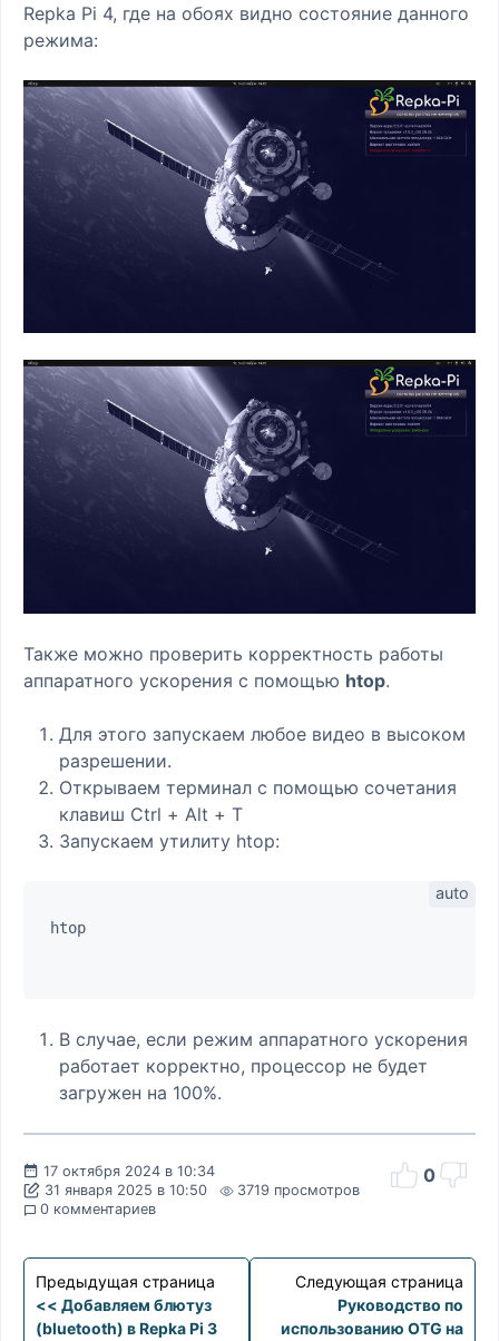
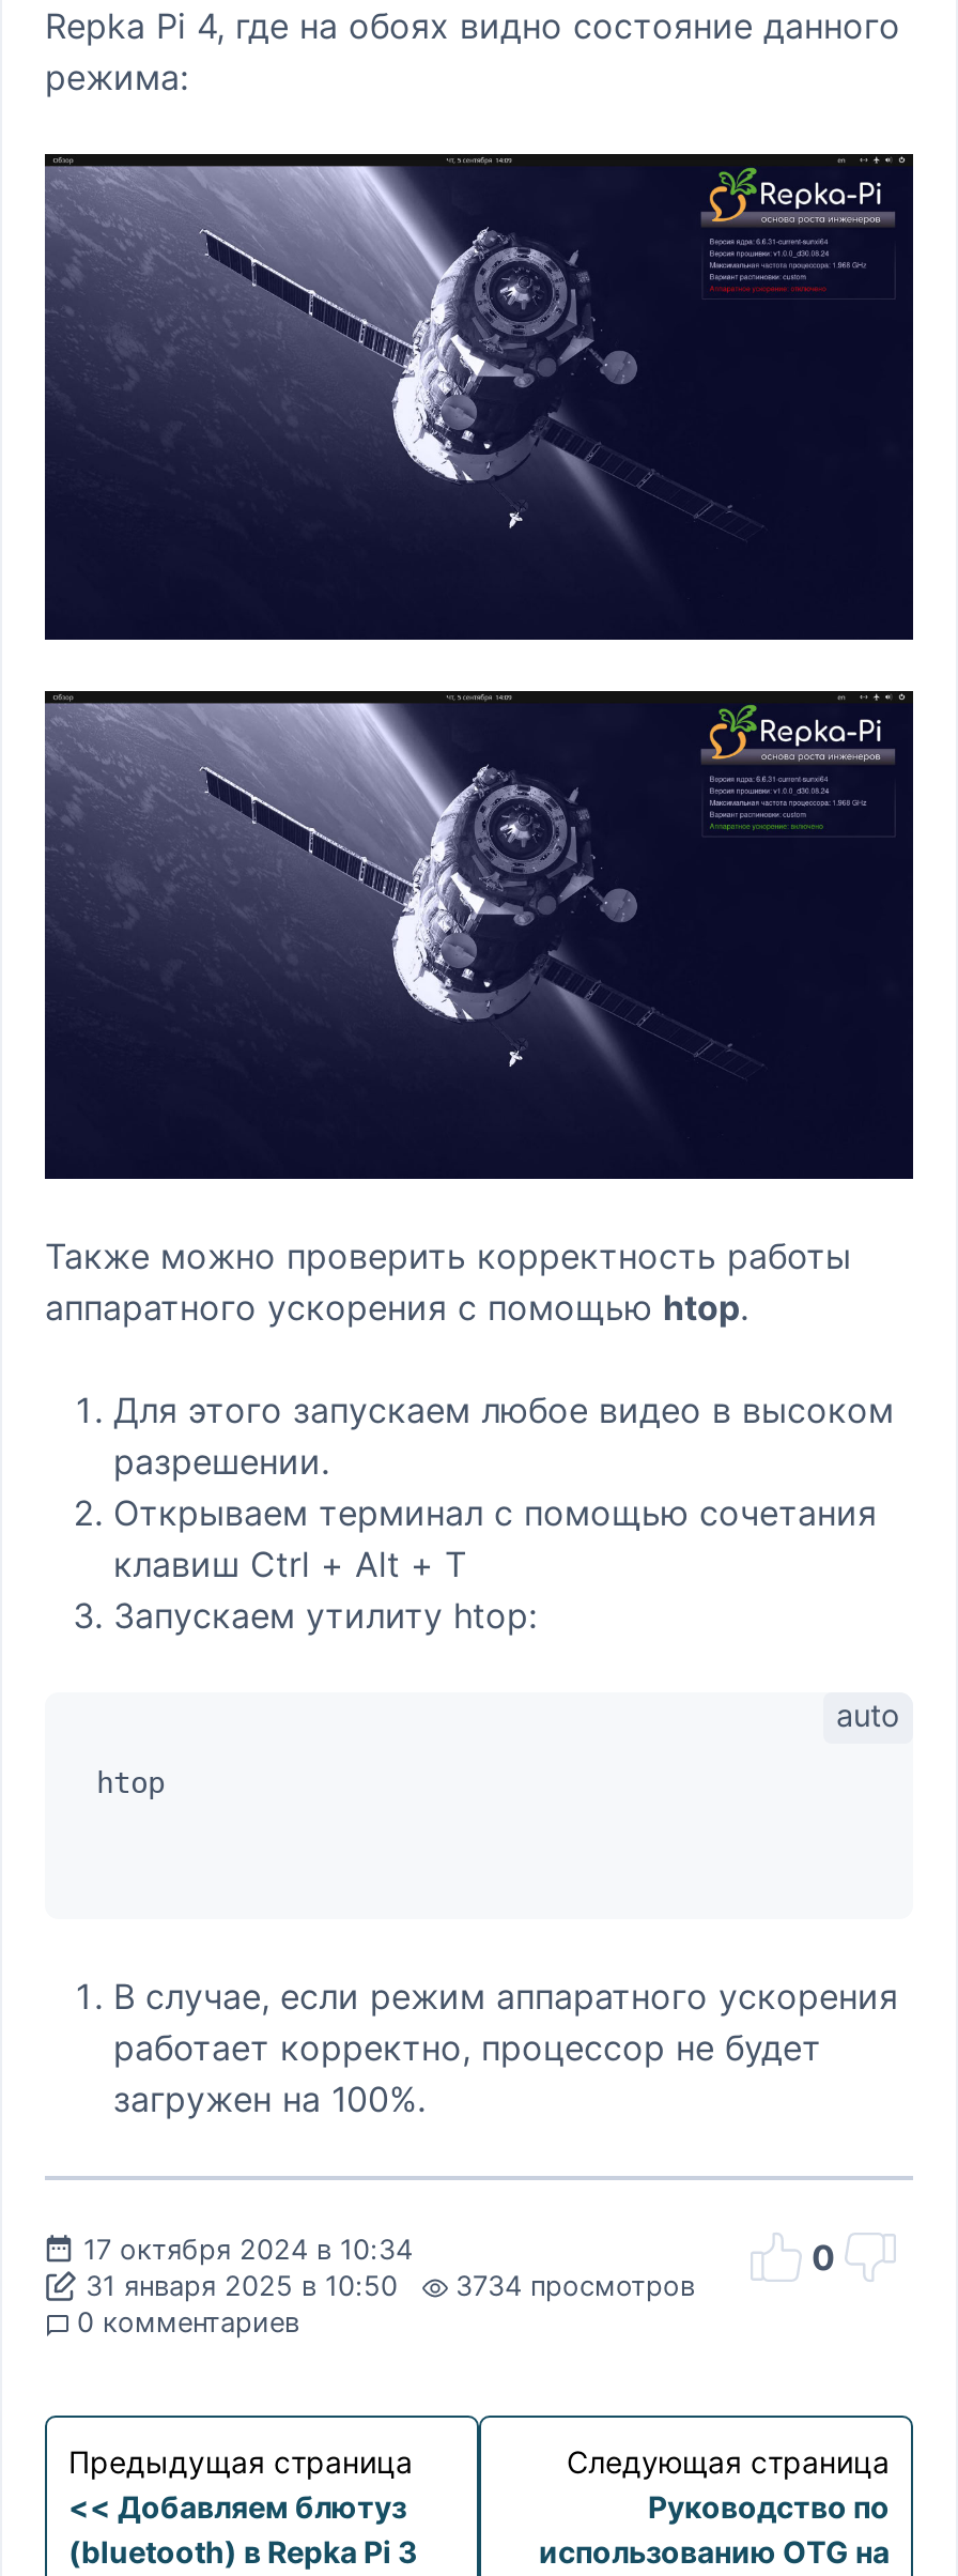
- 31 января 2025 в 10:50 3719 просмотров
+ 31 января 2025 в 10:50 3734 просмотров
